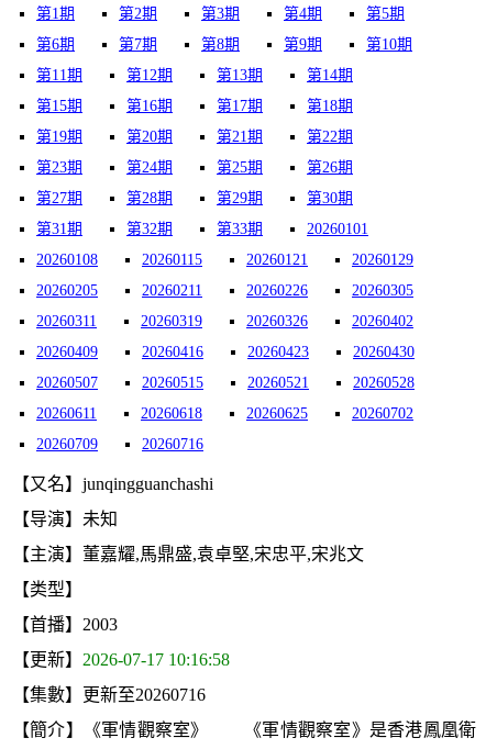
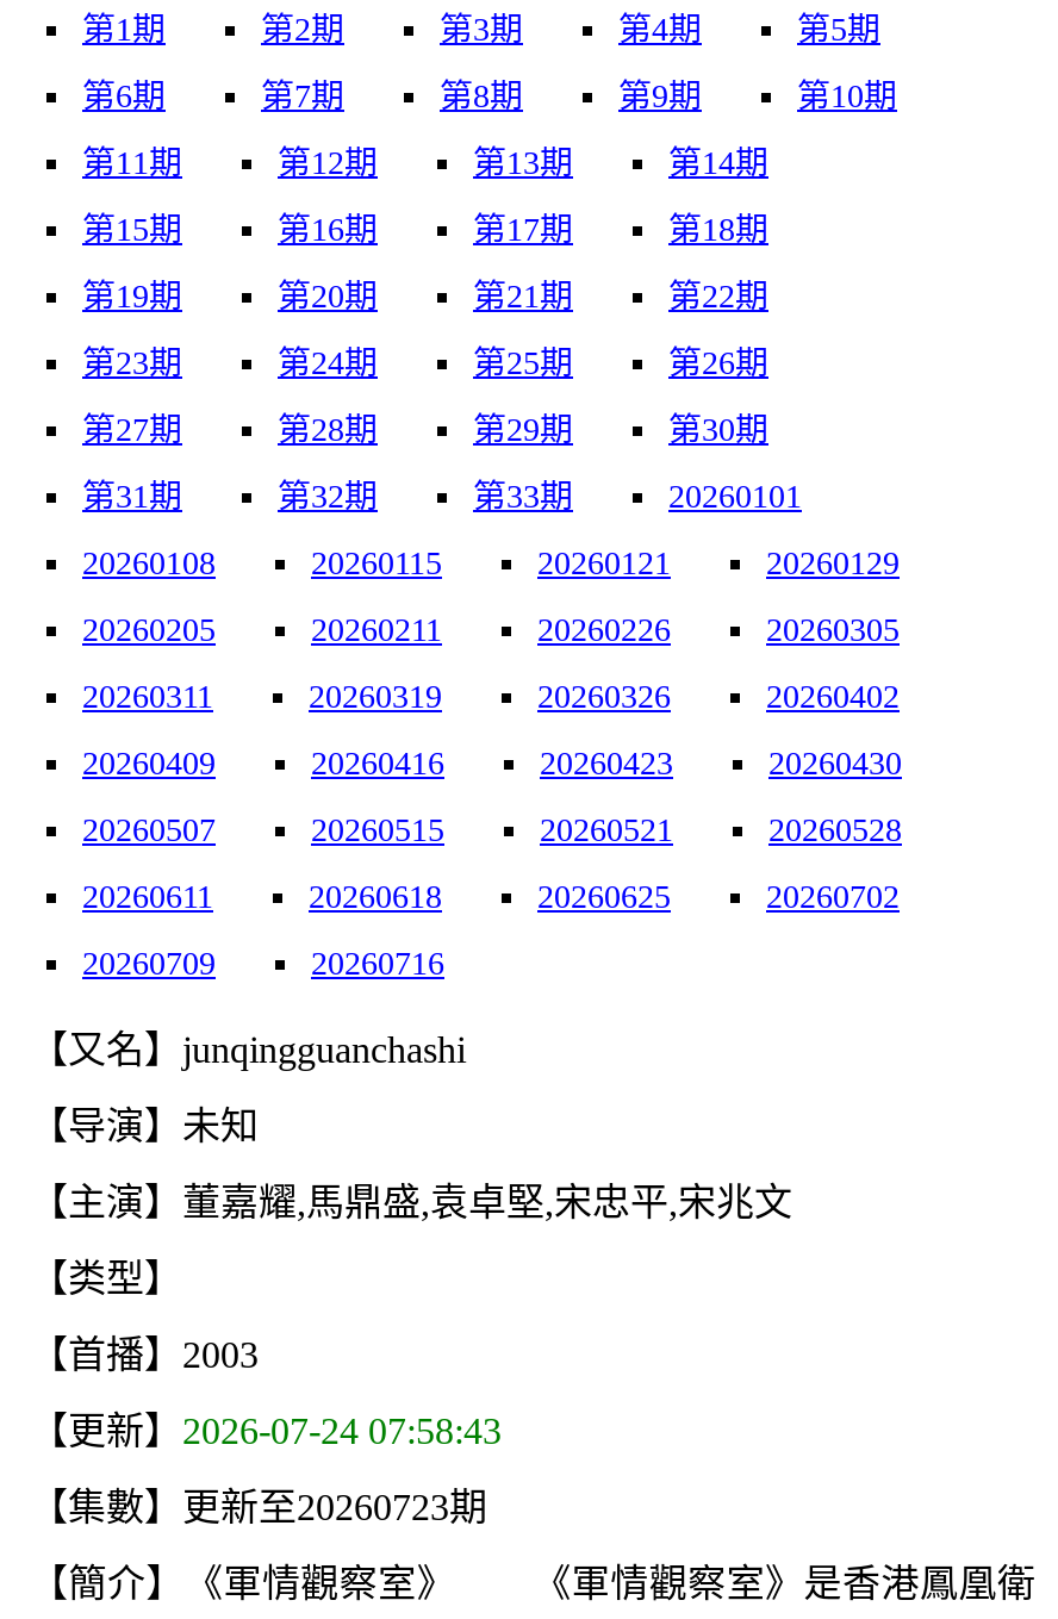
- 【更新】2026-07-17 10:16:58
+ 【更新】2026-07-24 07:58:43

- 【集數】更新至20260716
+ 【集數】更新至20260723期
